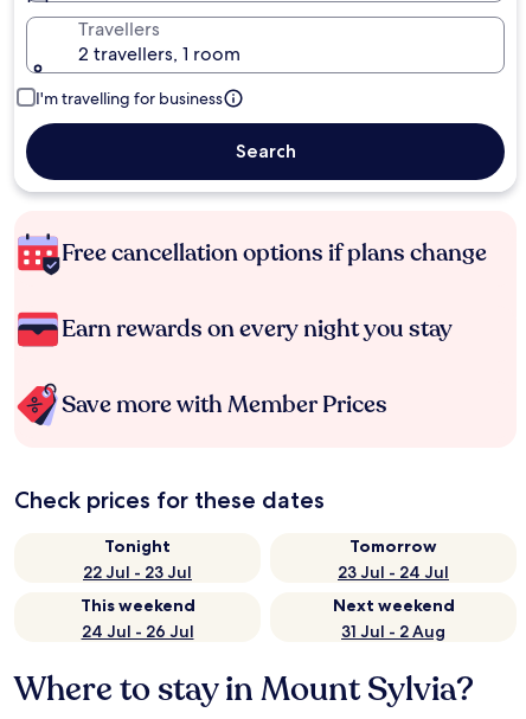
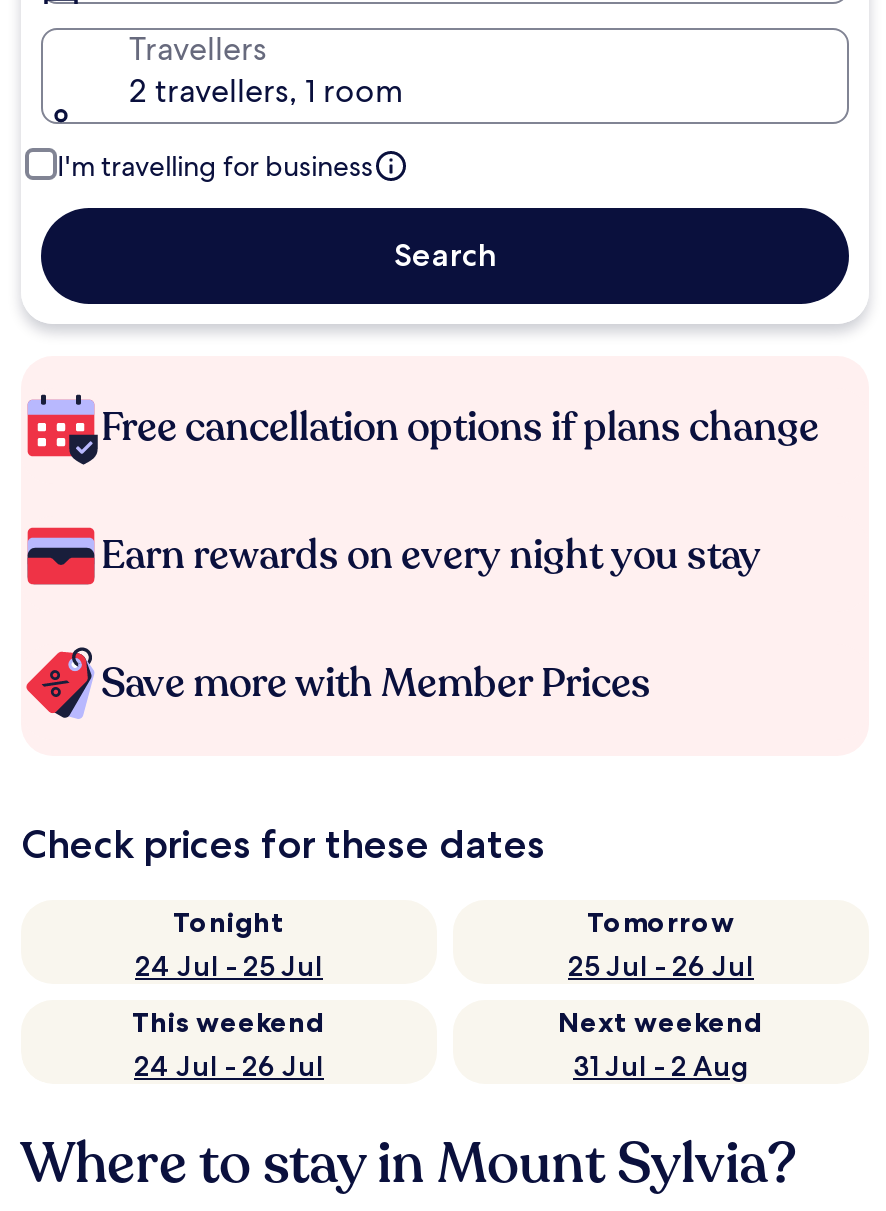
- 22 Jul - 23 Jul
+ 24 Jul - 25 Jul

- 23 Jul - 24 Jul
+ 25 Jul - 26 Jul
